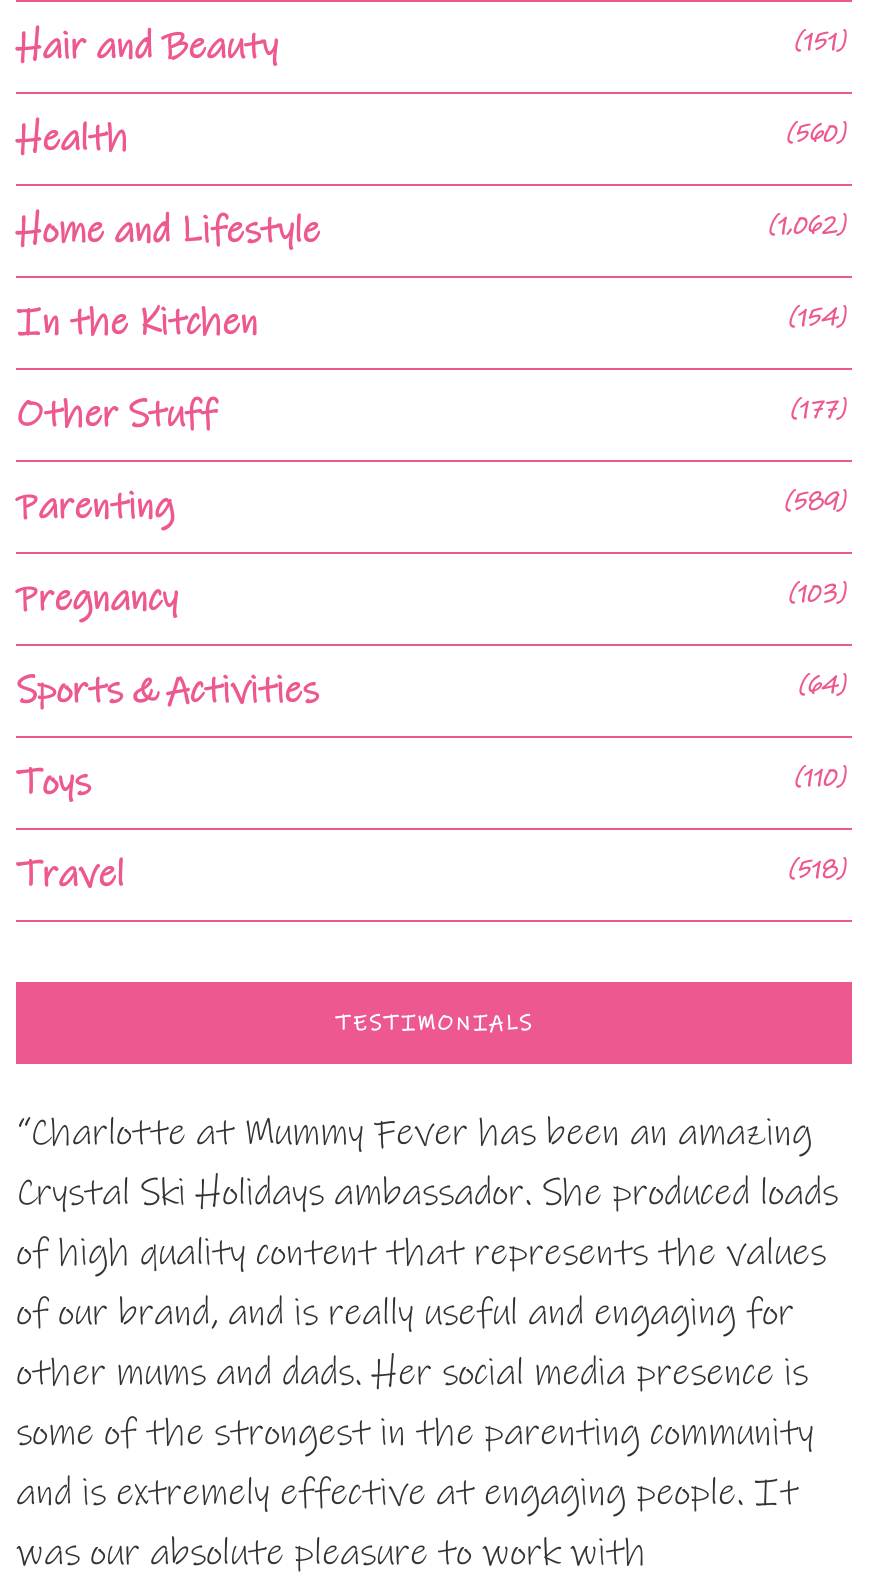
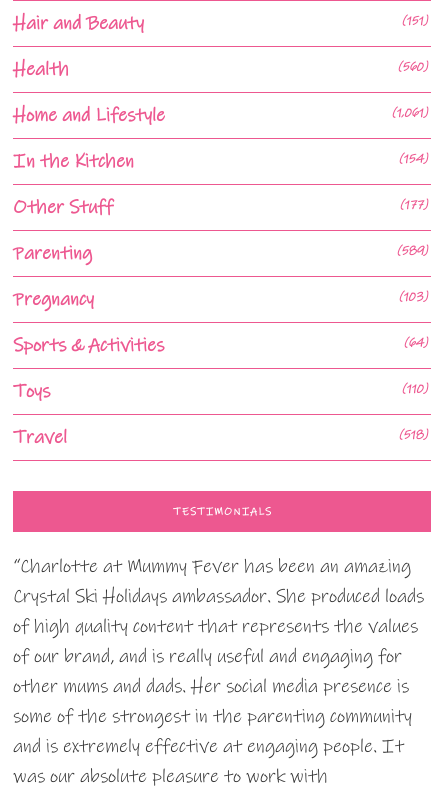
- (1,062)
+ (1,061)
